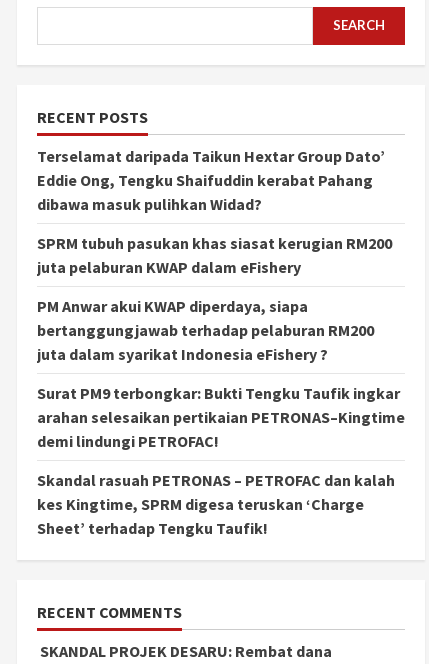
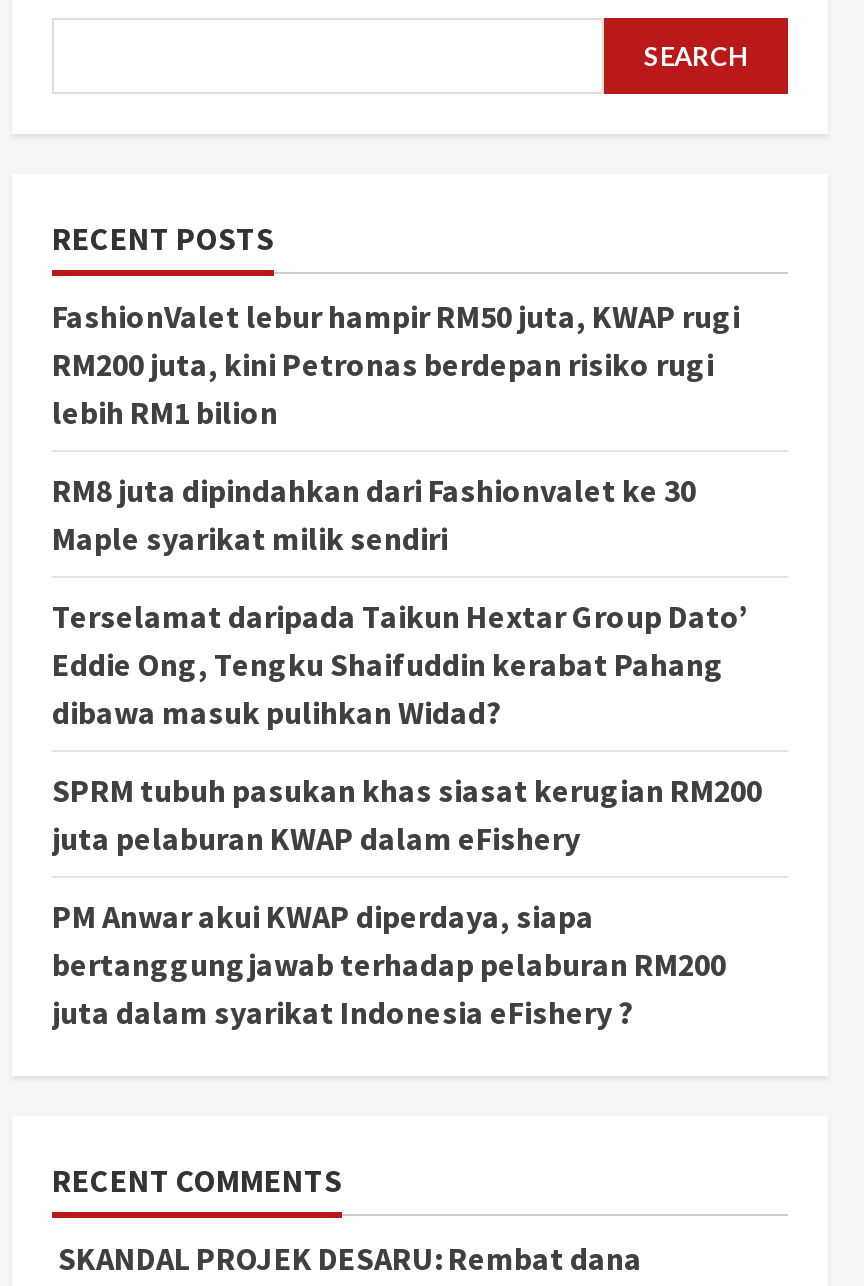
+ FashionValet lebur hampir RM50 juta, KWAP rugi
+ RM200 juta, kini Petronas berdepan risiko rugi
+ lebih RM1 bilion
+ RM8 juta dipindahkan dari Fashionvalet ke 30
+ Maple syarikat milik sendiri

moved down: Terselamat daripada Taikun Hextar Group Dato’ | Eddie Ong, Tengku Shaifuddin kerabat Pahang | dibawa masuk pulihkan Widad? | SPRM tubuh pasukan khas siasat kerugian RM200 | juta pelaburan KWAP dalam eFishery | PM Anwar akui KWAP diperdaya, siapa | bertanggungjawab terhadap pelaburan RM200 | juta dalam syarikat Indonesia eFishery ?

- Surat PM9 terbongkar: Bukti Tengku Taufik ingkar
- arahan selesaikan pertikaian PETRONAS–Kingtime
- demi lindungi PETROFAC!
- Skandal rasuah PETRONAS – PETROFAC dan kalah
- kes Kingtime, SPRM digesa teruskan ‘Charge
- Sheet’ terhadap Tengku Taufik!
